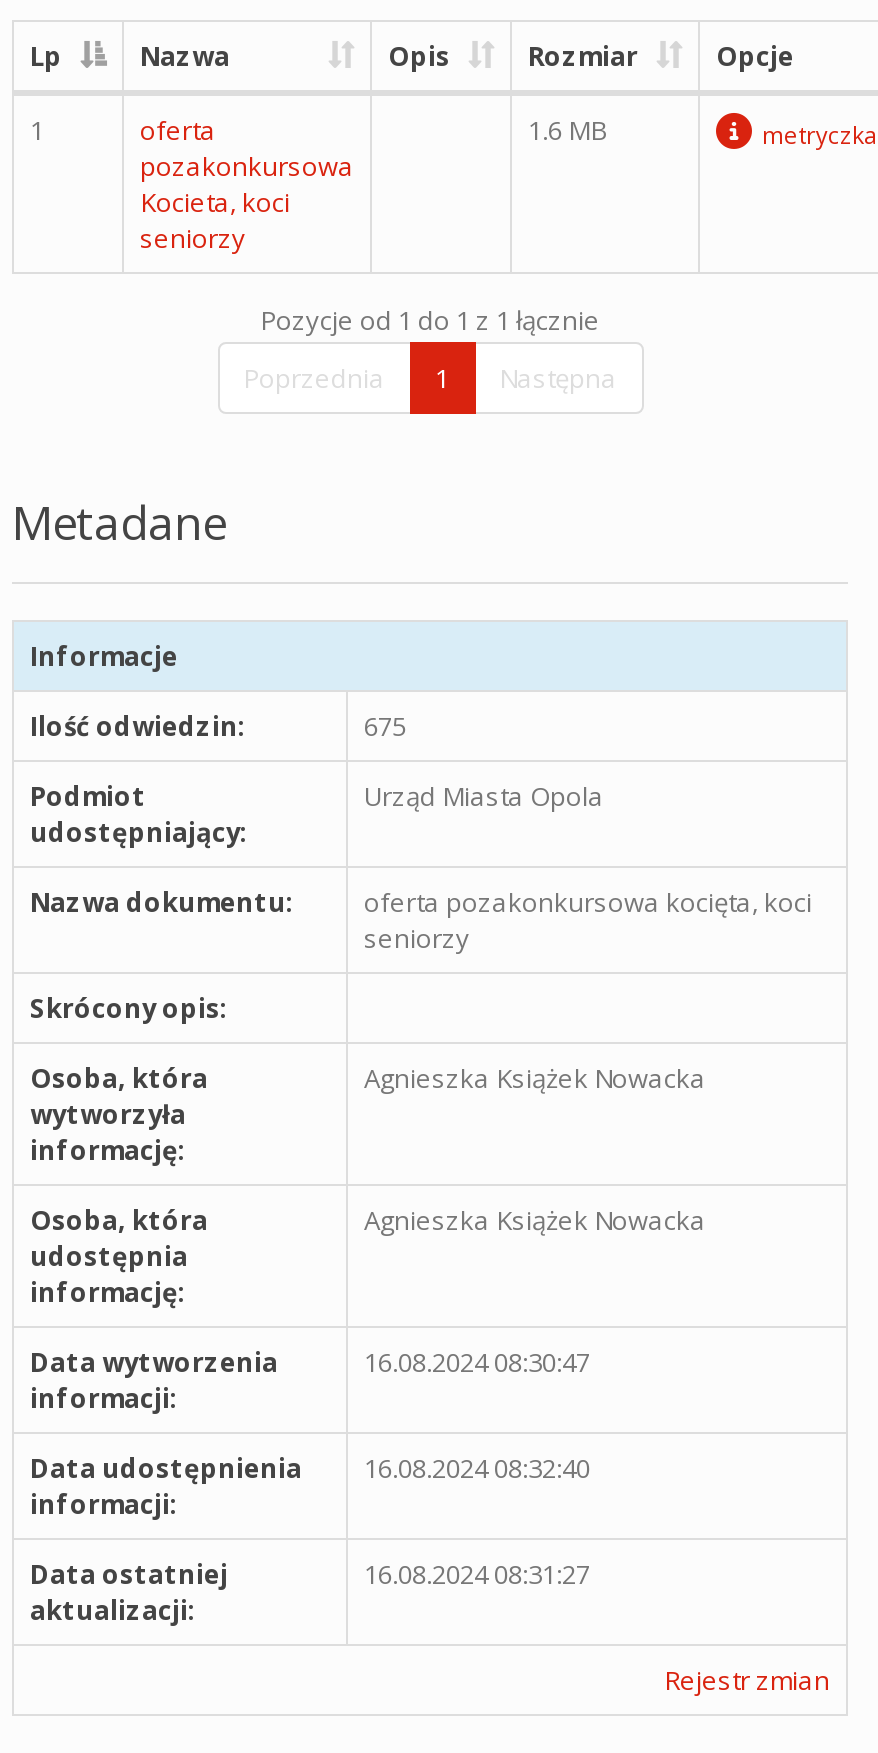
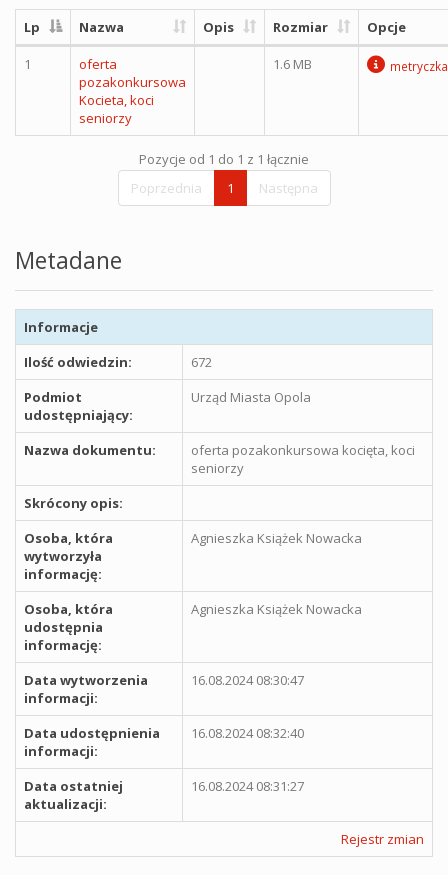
- 675
+ 672
